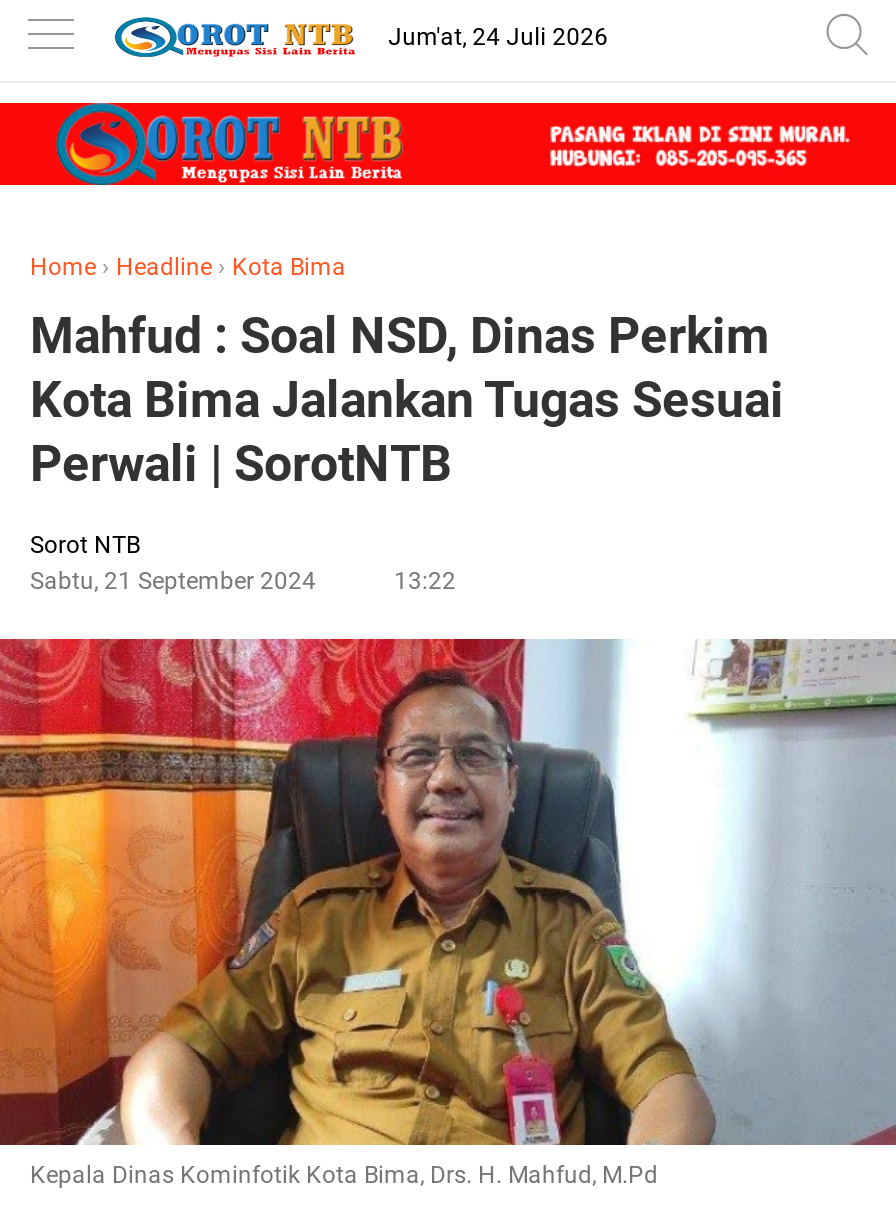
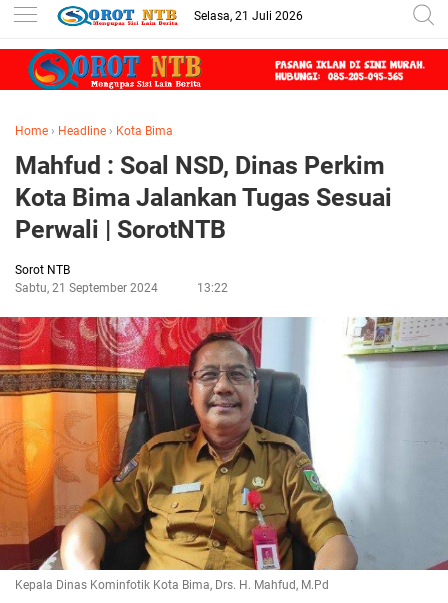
- Jum'at, 24 Juli 2026
+ Selasa, 21 Juli 2026
